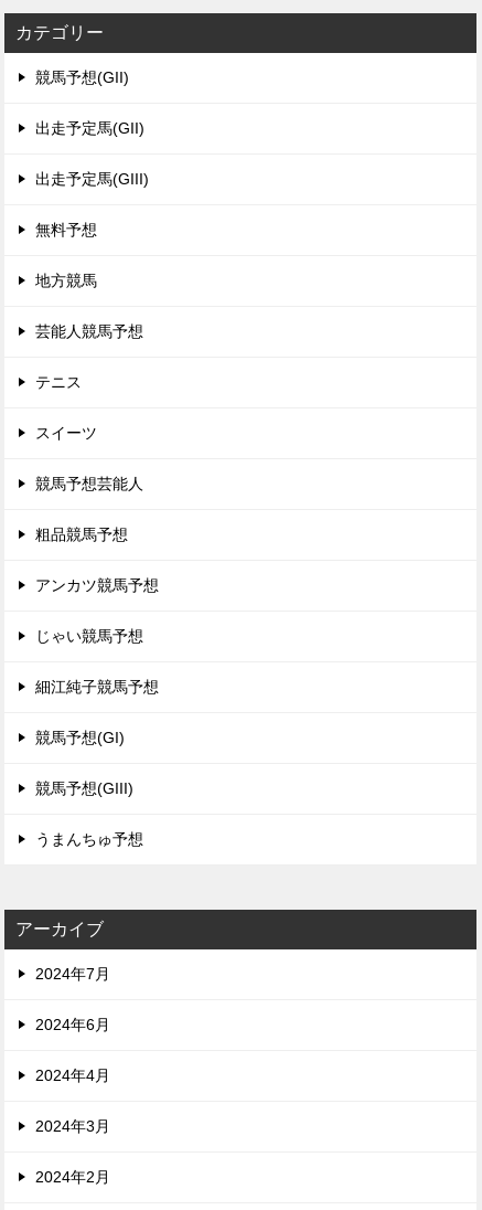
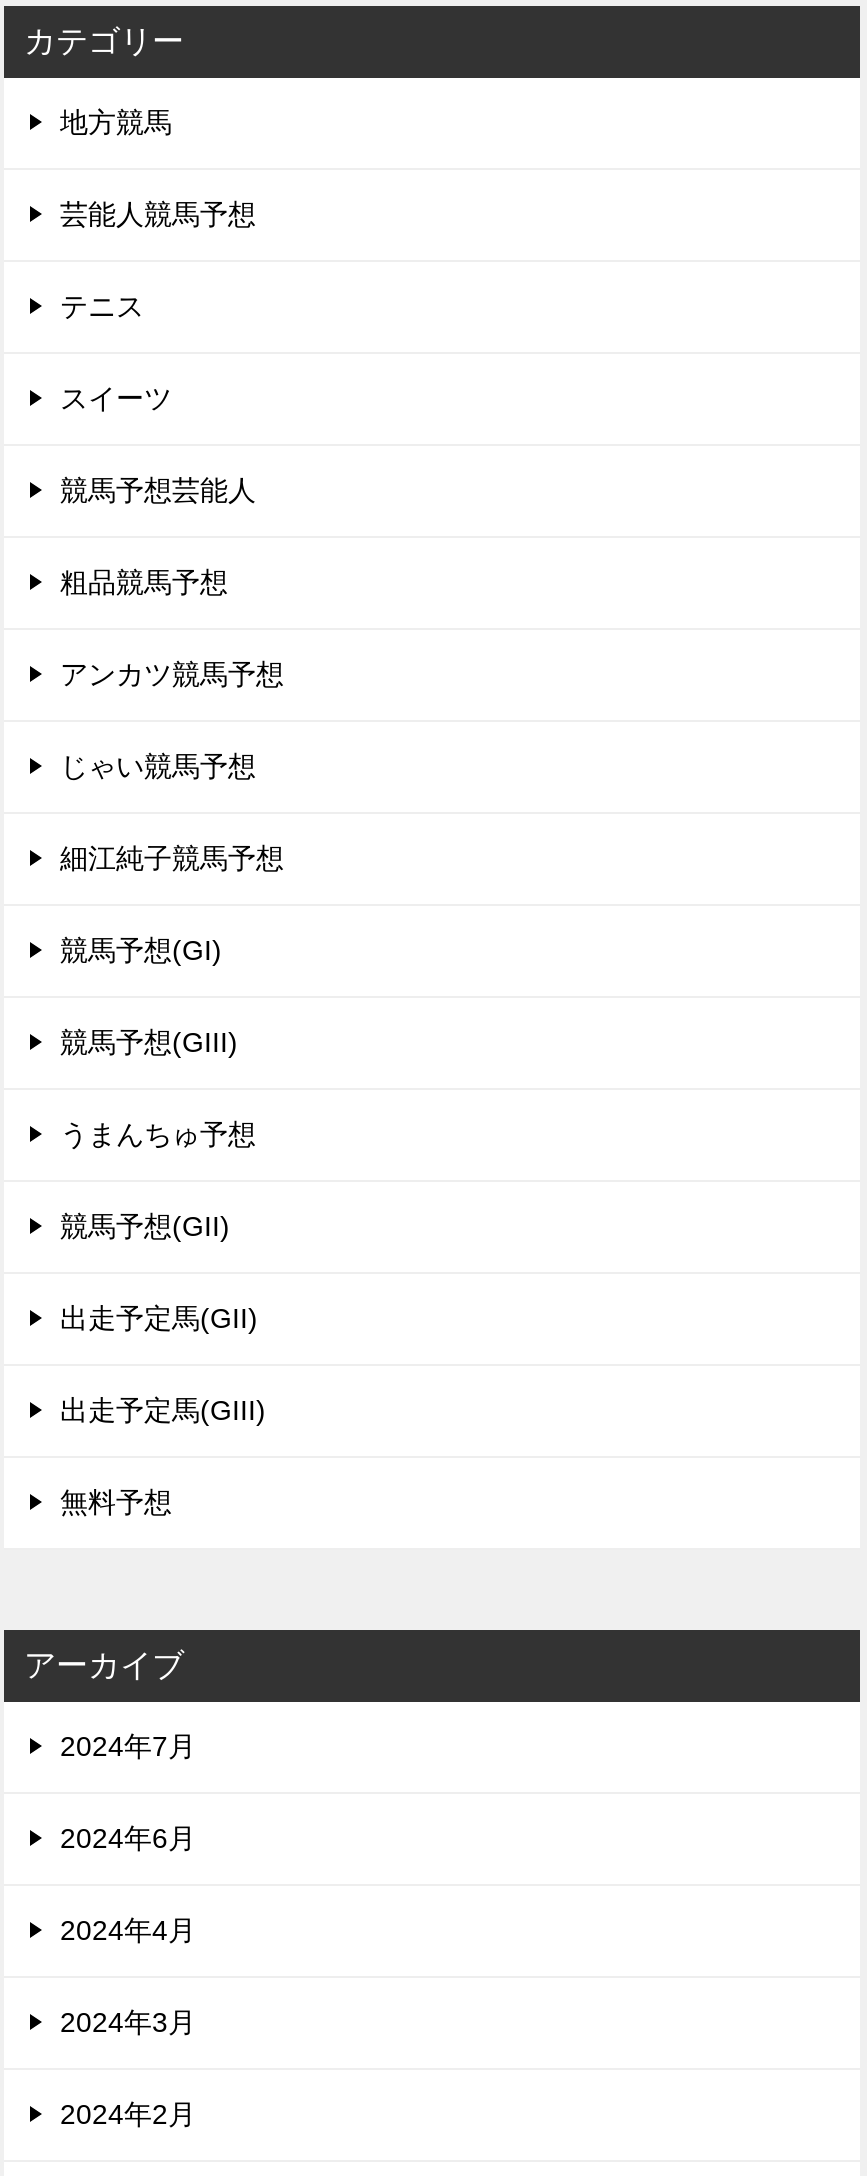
moved down: 競馬予想(GII) | 出走予定馬(GII) | 出走予定馬(GIII) | 無料予想

moved up: 地方競馬 | 芸能人競馬予想 | テニス | ... | 競馬予想(GIII) | うまんちゅ予想
